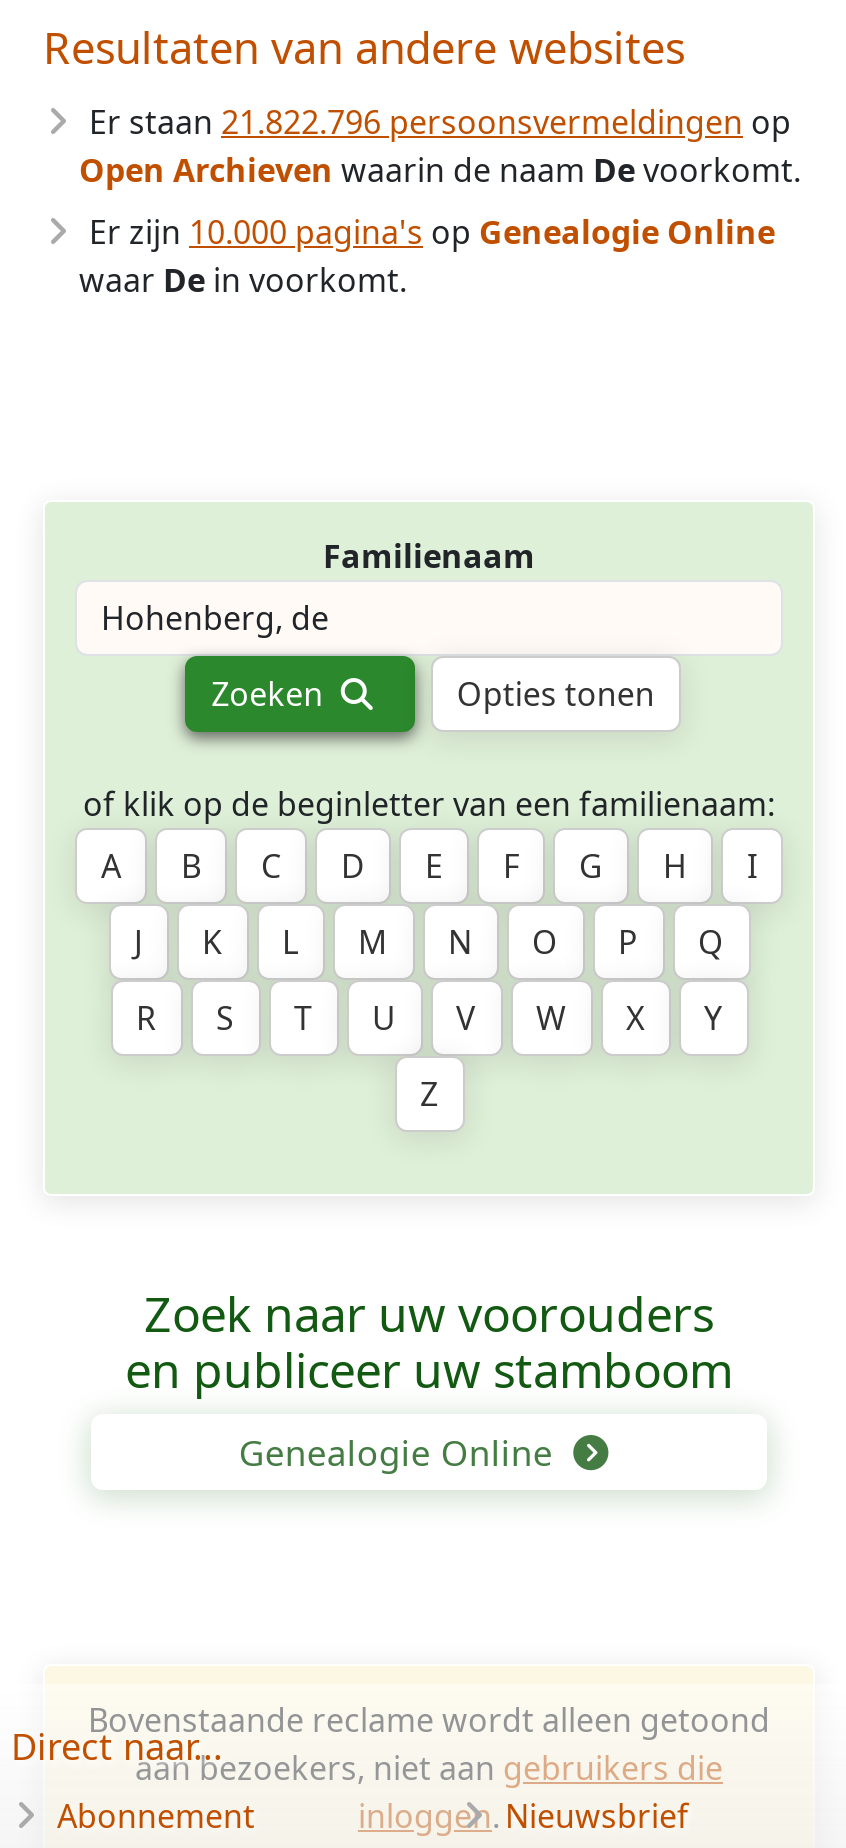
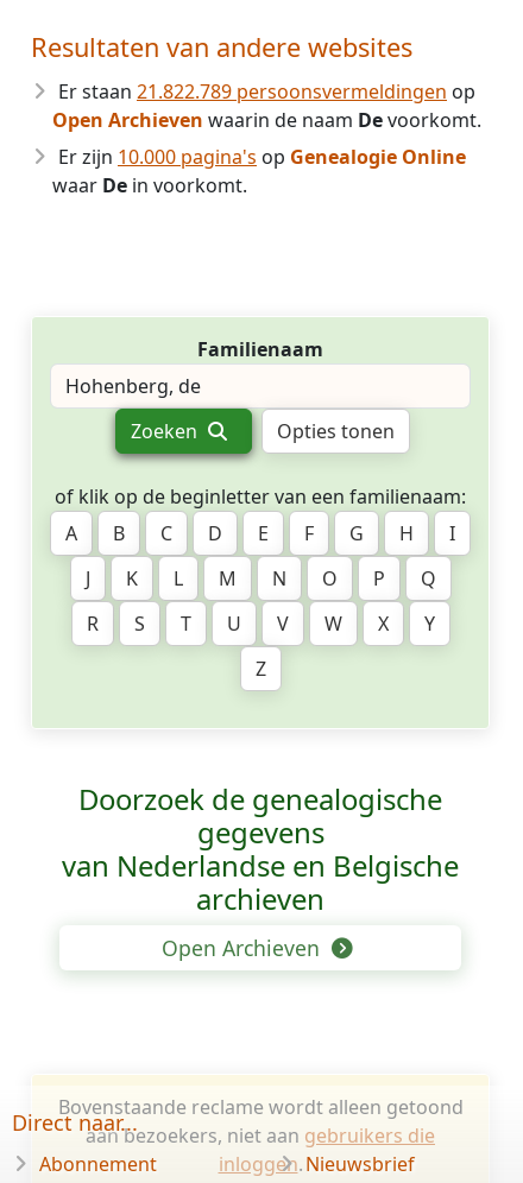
- Er staan 21.822.796 persoonsvermeldingen op
+ Er staan 21.822.789 persoonsvermeldingen op

- Zoek naar uw voorouders
- en publiceer uw stamboom
- Genealogie Online
+ Doorzoek de genealogische
+ gegevens
+ van Nederlandse en Belgische
+ archieven
+ Open Archieven
